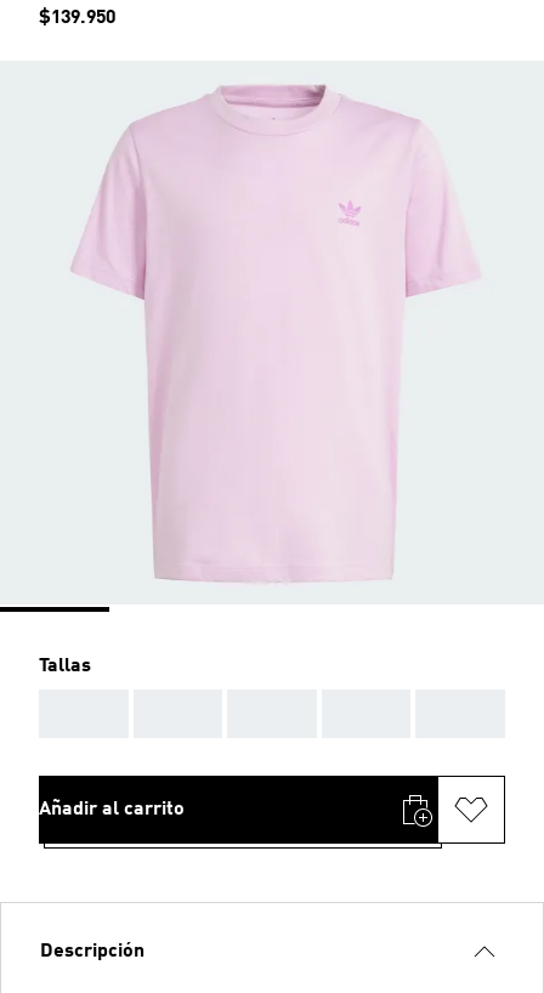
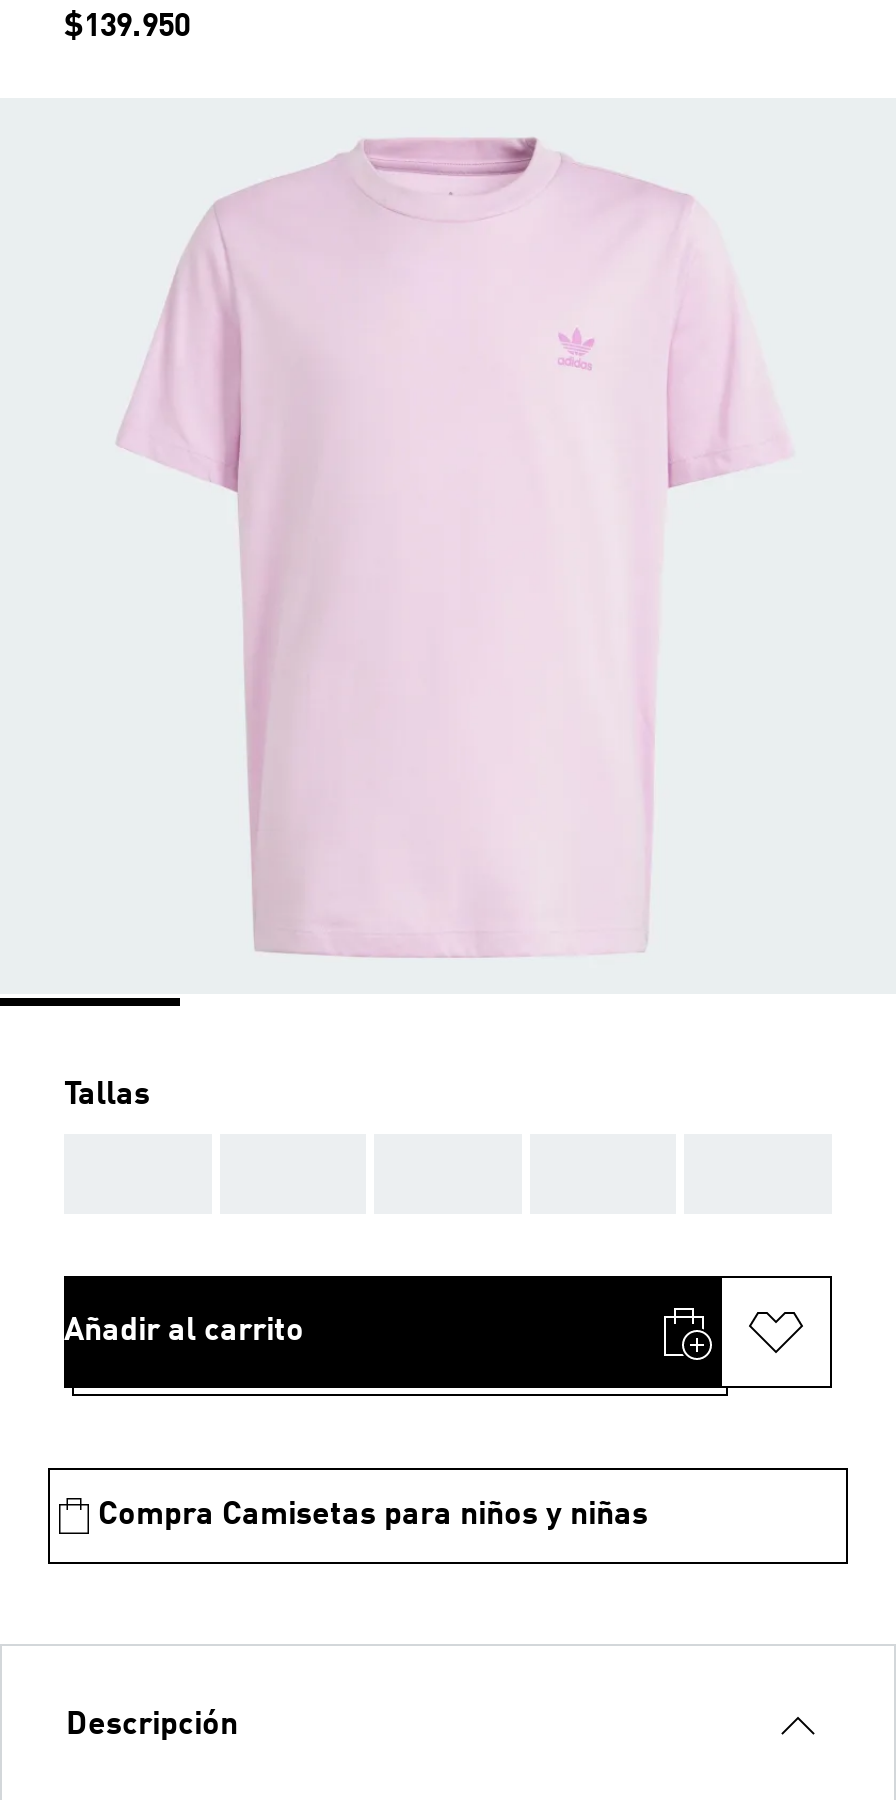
+ Compra Camisetas para niños y niñas
